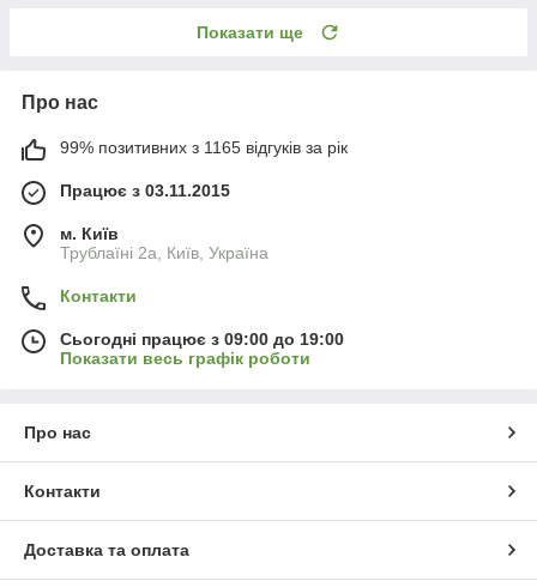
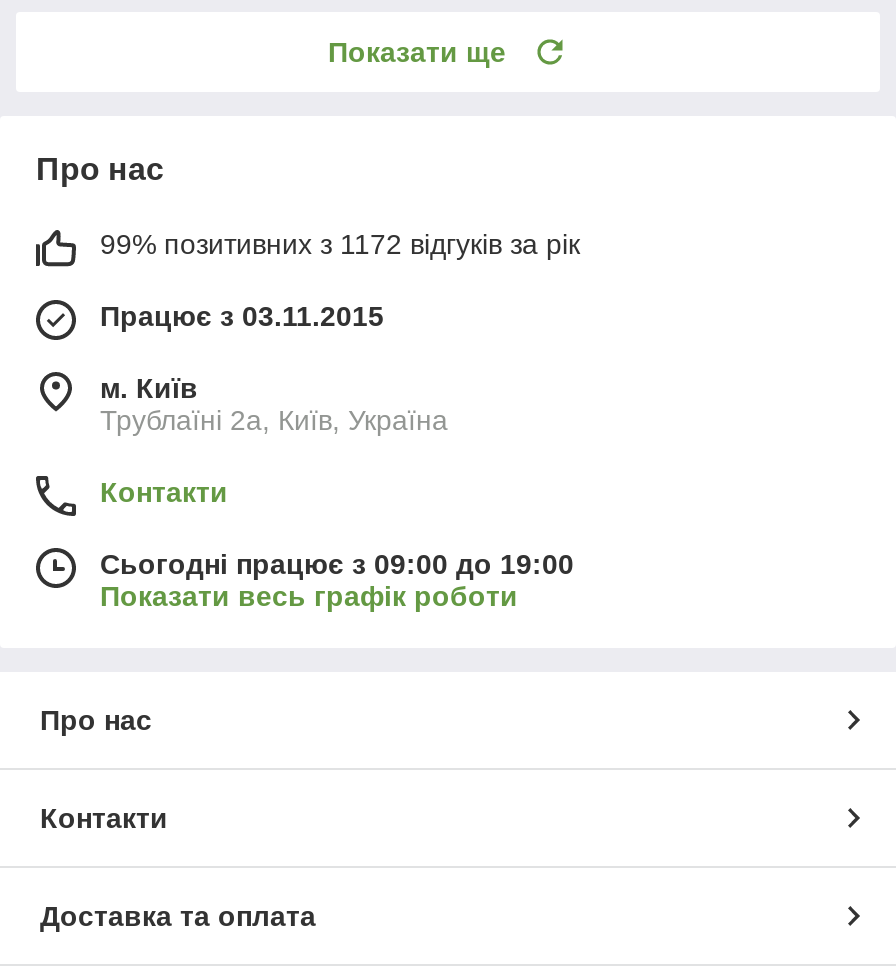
- 99% позитивних з 1165 відгуків за рік
+ 99% позитивних з 1172 відгуків за рік
